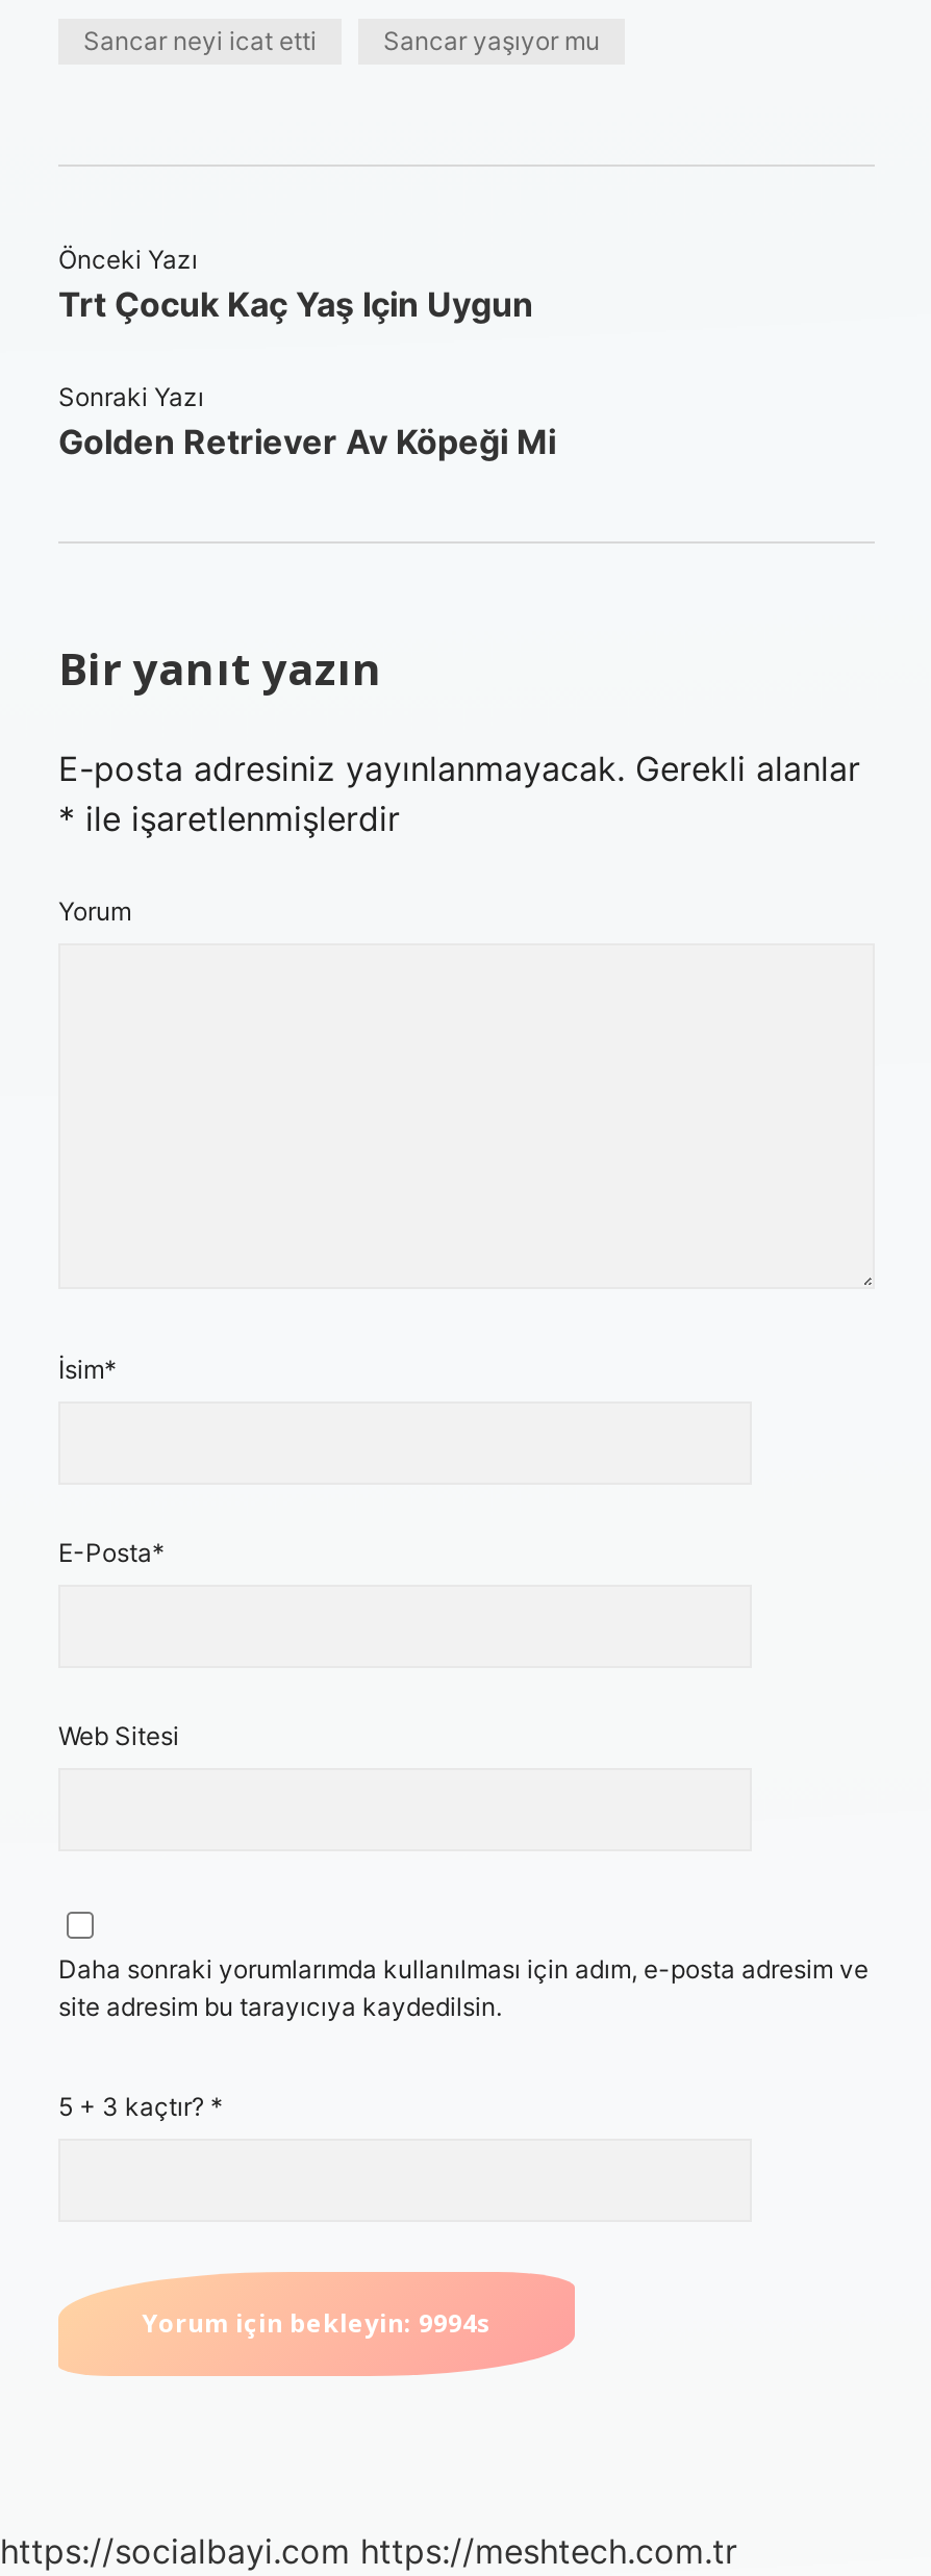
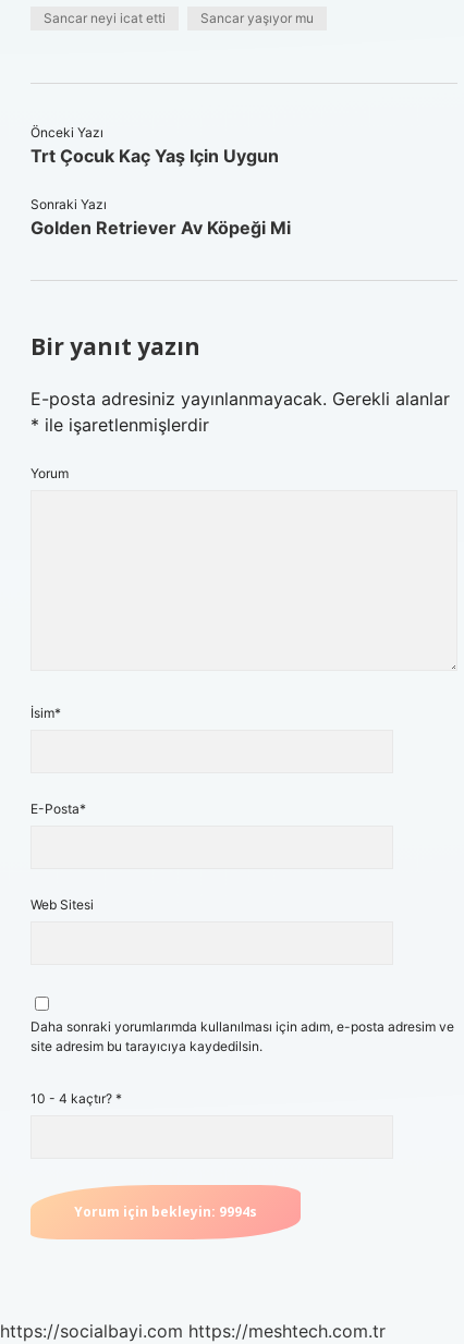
- 5 + 3 kaçtır? *
+ 10 - 4 kaçtır? *
